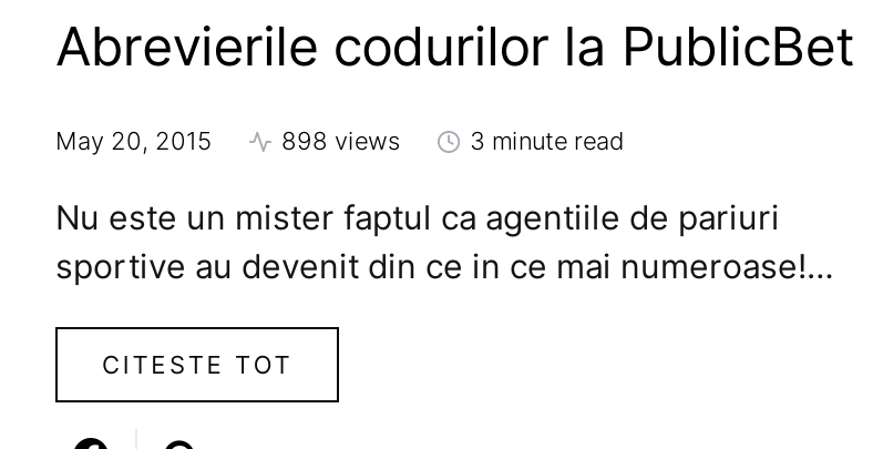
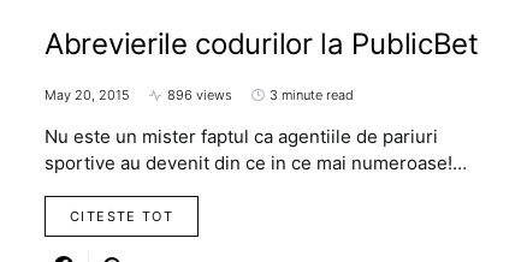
- 898 views
+ 896 views
